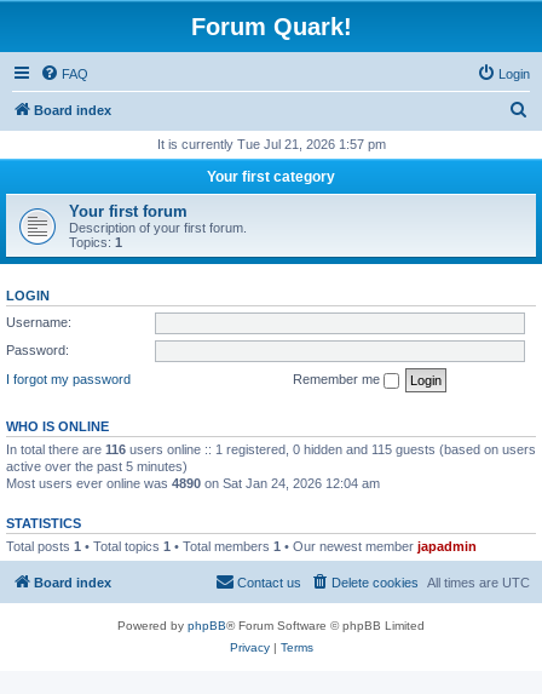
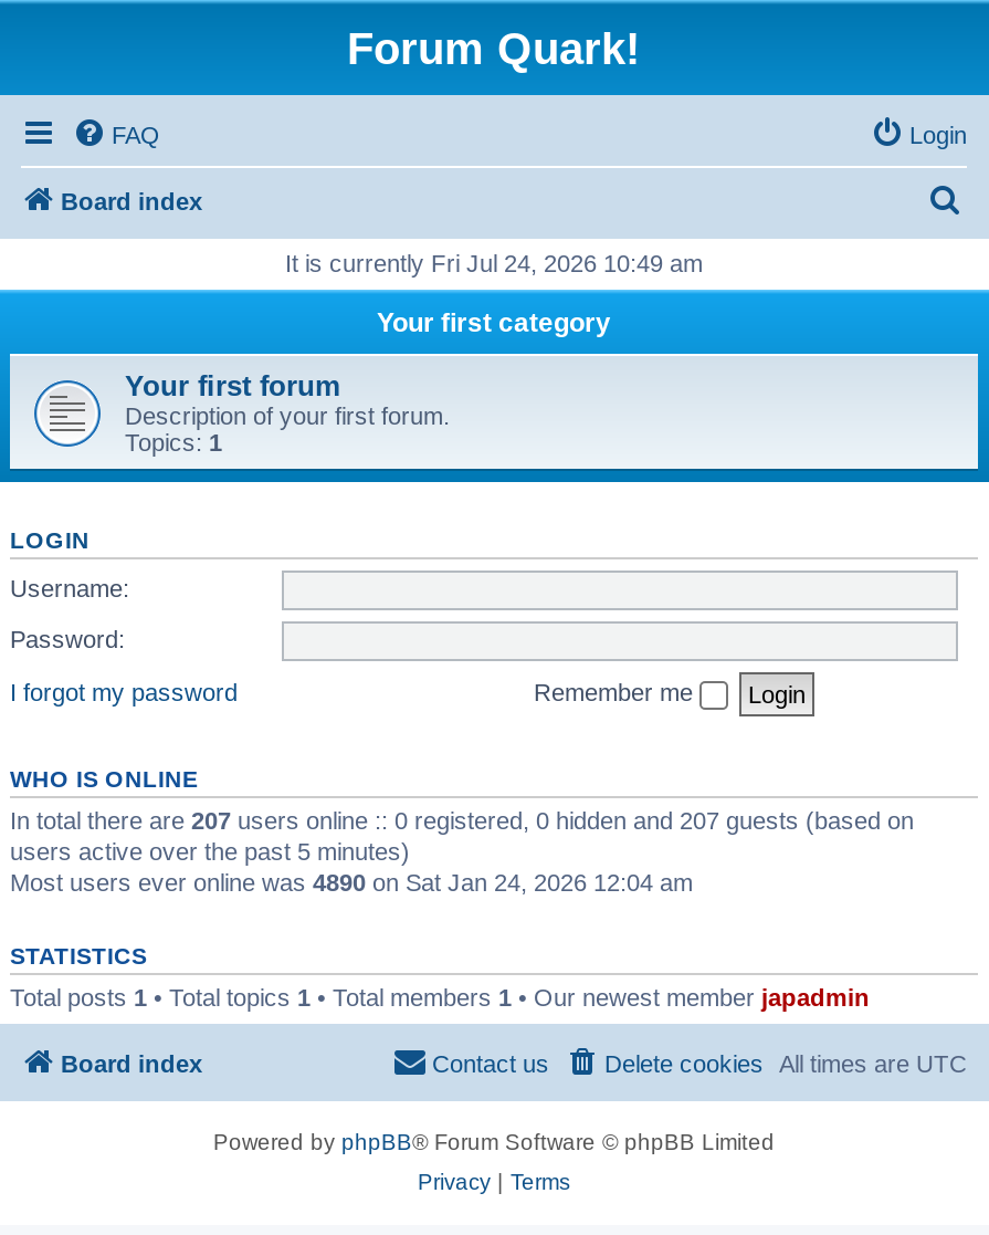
- It is currently Tue Jul 21, 2026 1:57 pm
+ It is currently Fri Jul 24, 2026 10:49 am

- In total there are 116 users online :: 1 registered, 0 hidden and 115 guests (based on users
- active over the past 5 minutes)
+ In total there are 207 users online :: 0 registered, 0 hidden and 207 guests (based on
+ users active over the past 5 minutes)
